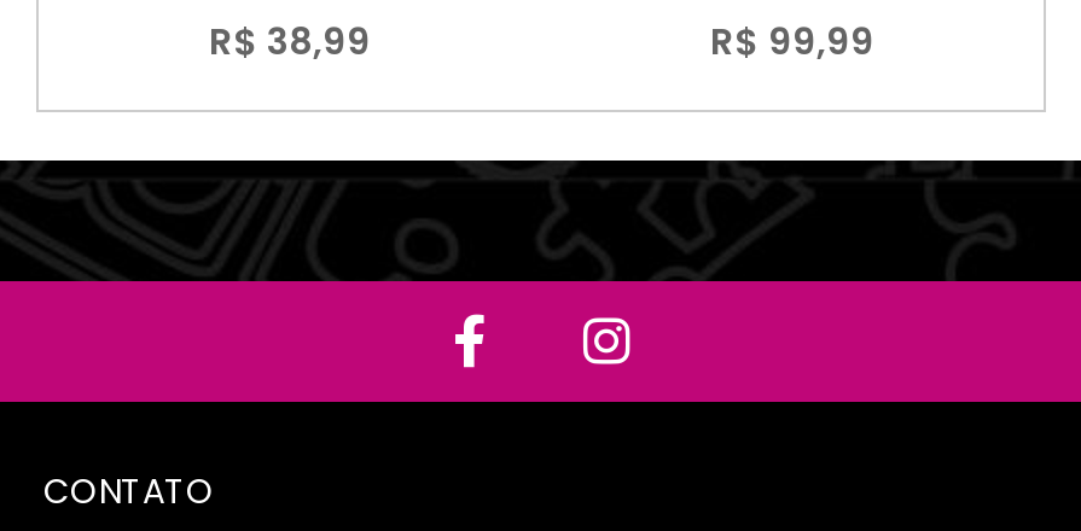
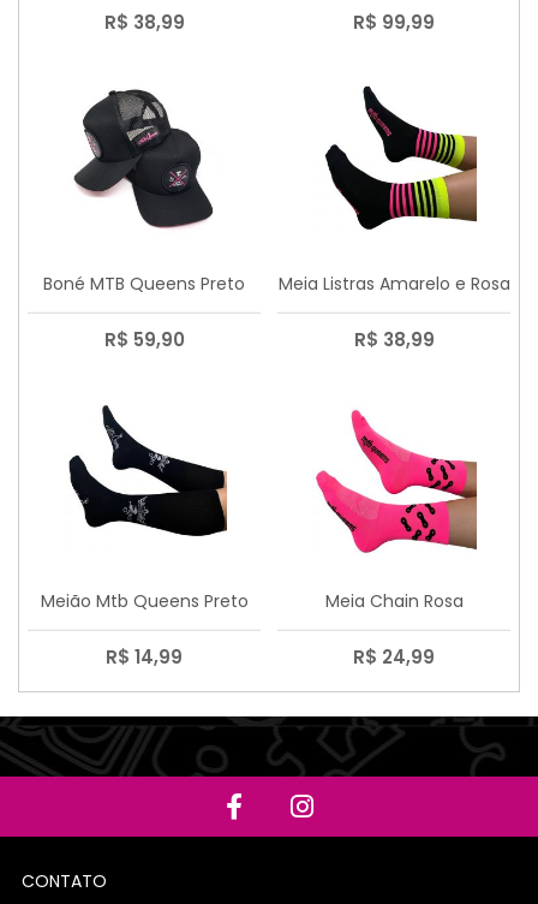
+ Meião Mtb Queens Preto
+ R$ 14,99

+ [image]
+ Boné MTB Queens Preto
+ R$ 59,90

+ [image]

+ [image]
+ Meia Listras Amarelo e Rosa
+ R$ 38,99

+ [image]
+ Meia Chain Rosa
+ R$ 24,99
